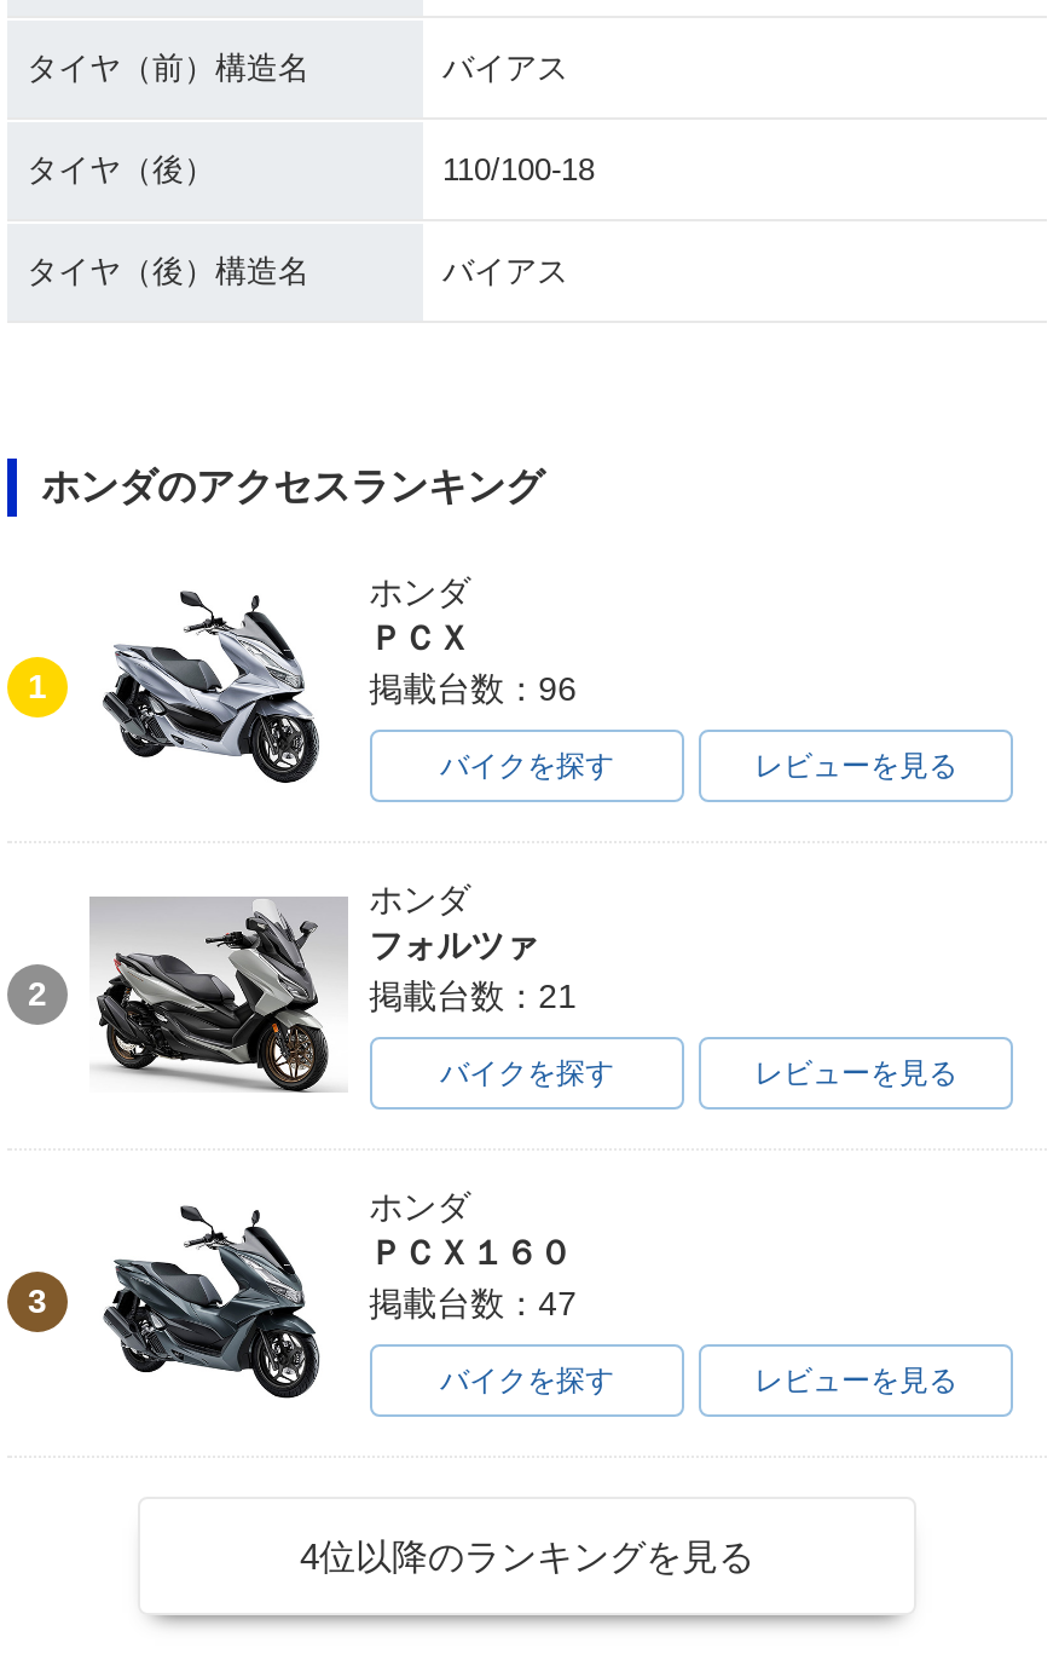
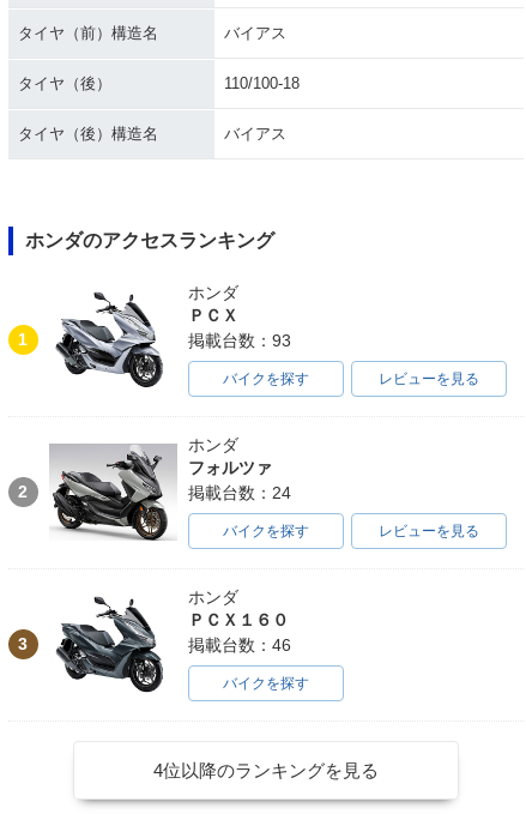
- 掲載台数：96
+ 掲載台数：93

- 掲載台数：21
+ 掲載台数：24

- 掲載台数：47
+ 掲載台数：46

- レビューを見る
